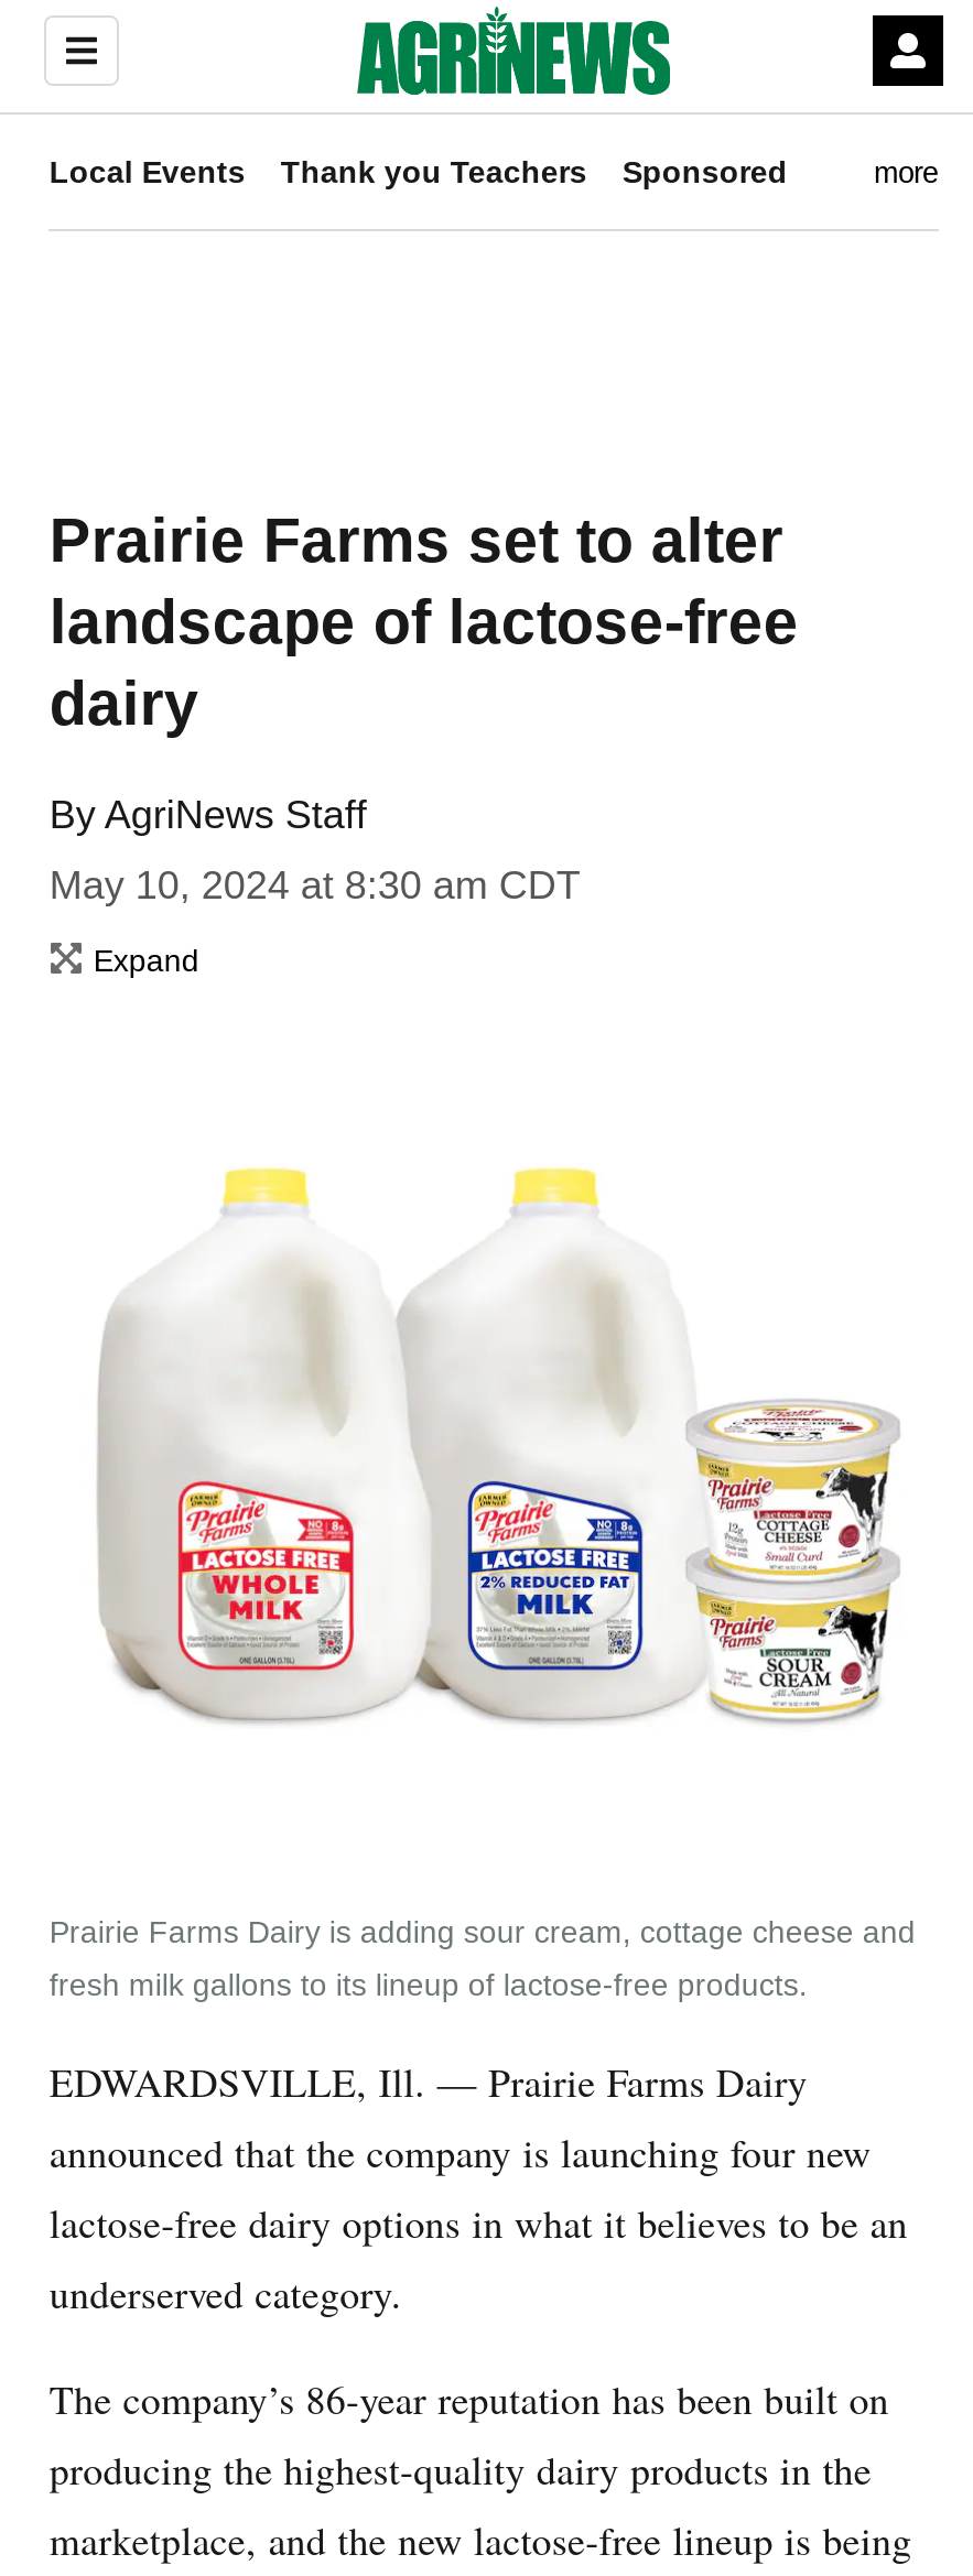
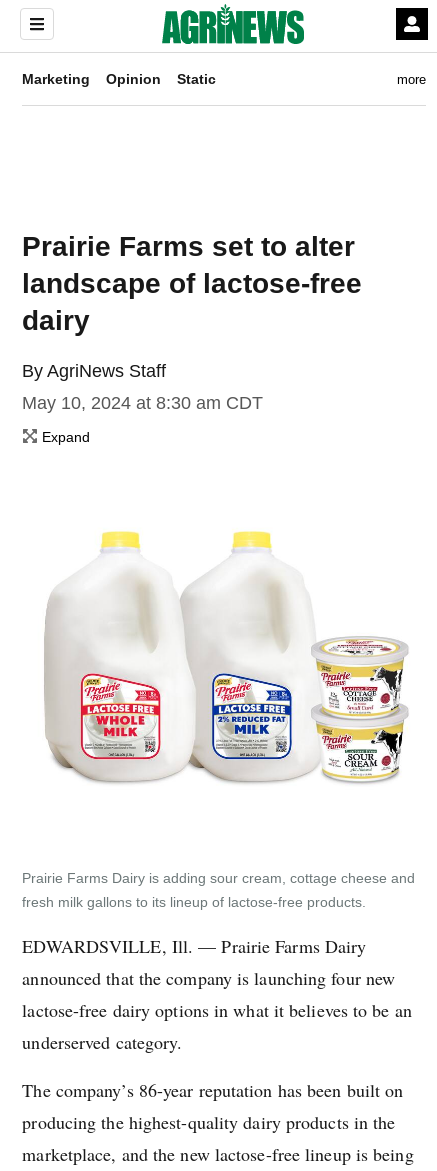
- Local Events
- Thank you Teachers
- Sponsored
+ Marketing
+ Opinion
+ Static
